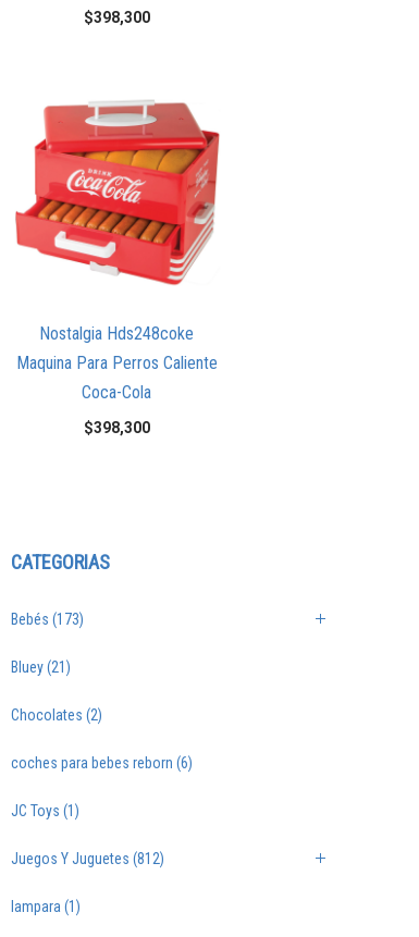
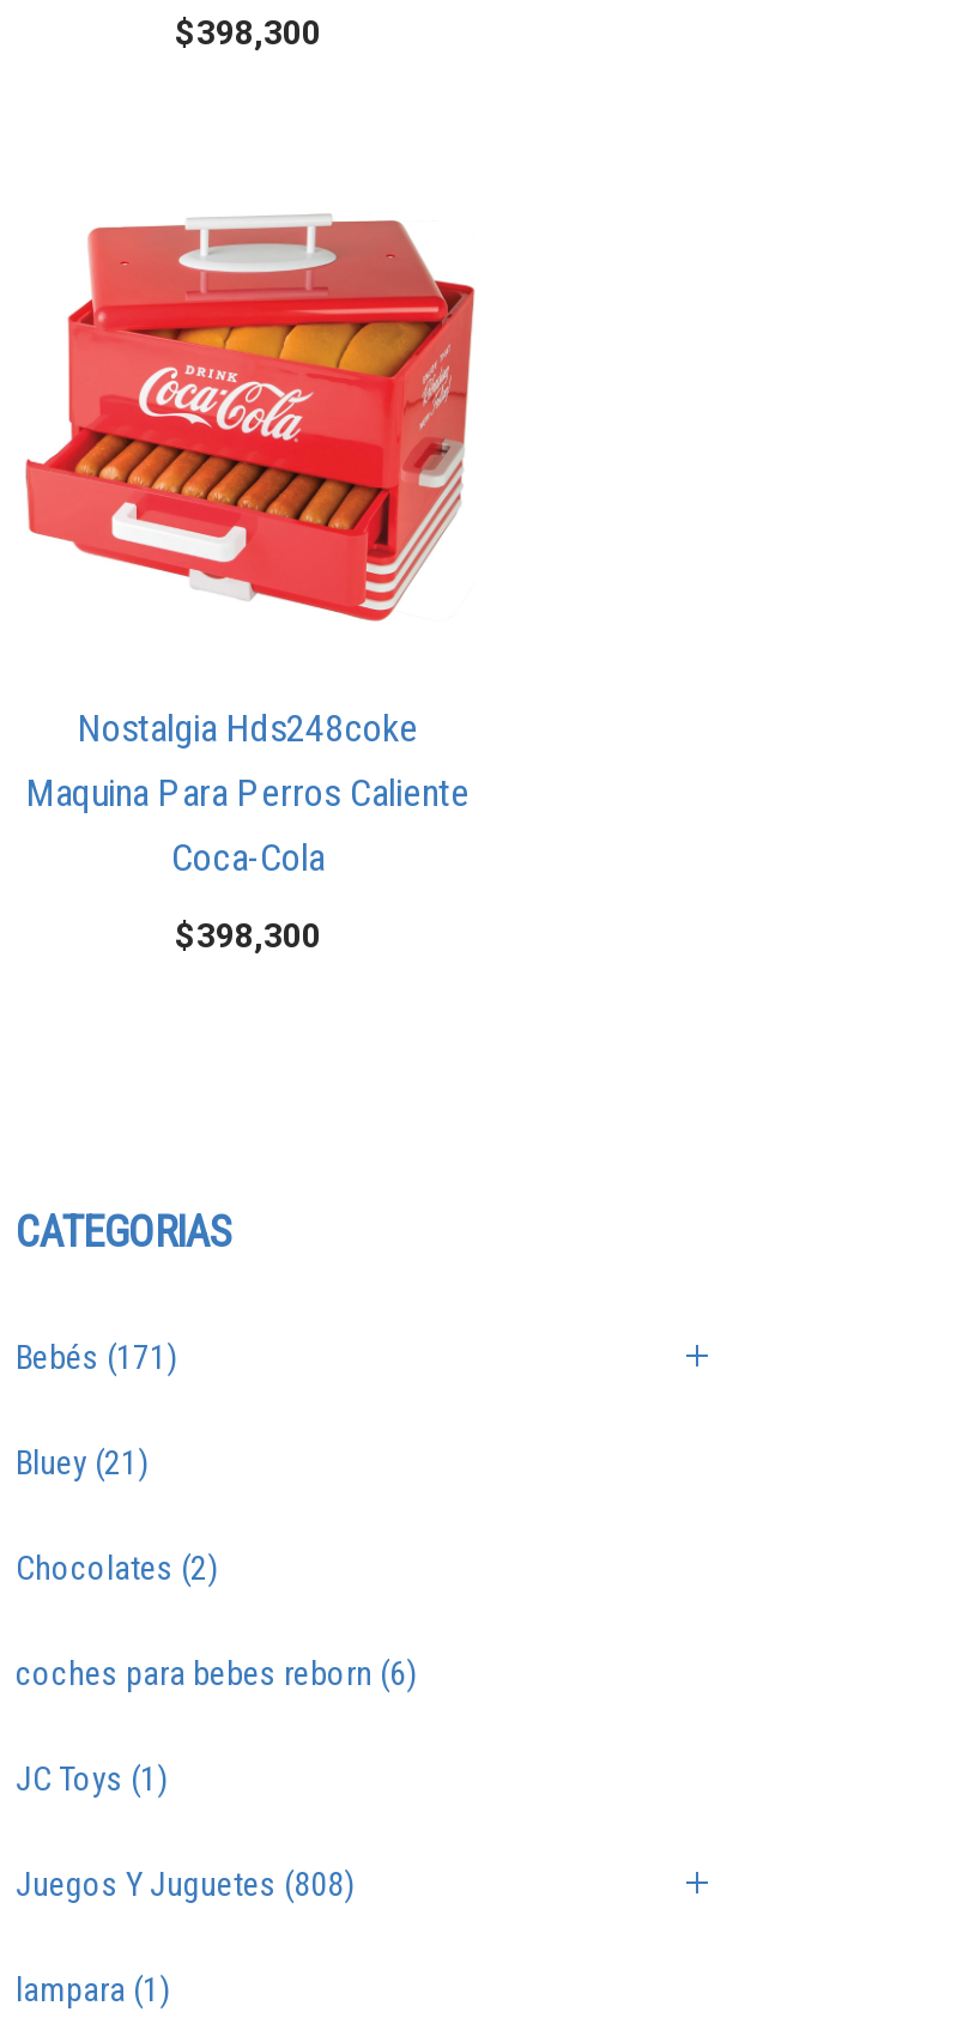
- Bebés (173)
+ Bebés (171)

- Juegos Y Juguetes (812)
+ Juegos Y Juguetes (808)
